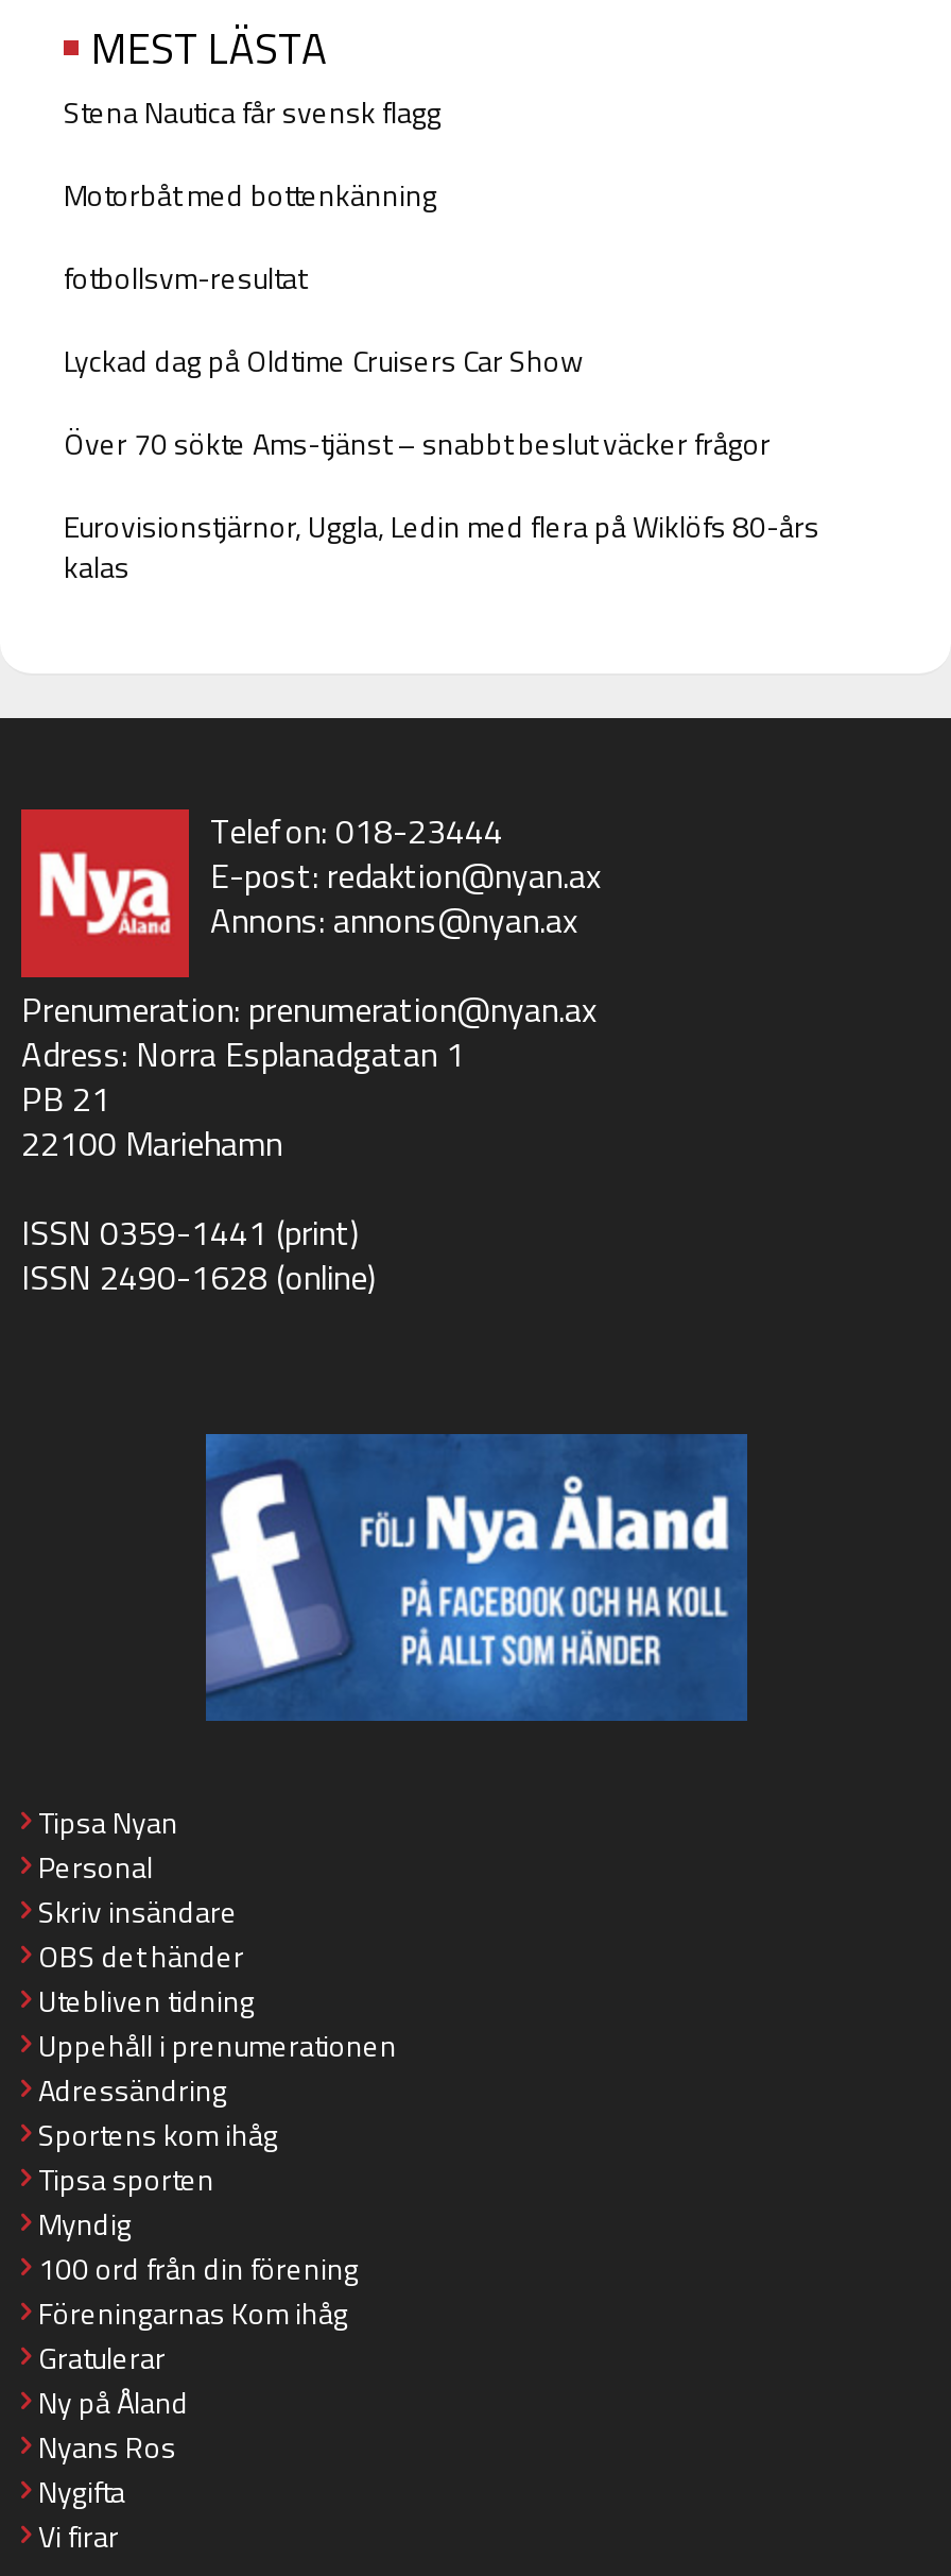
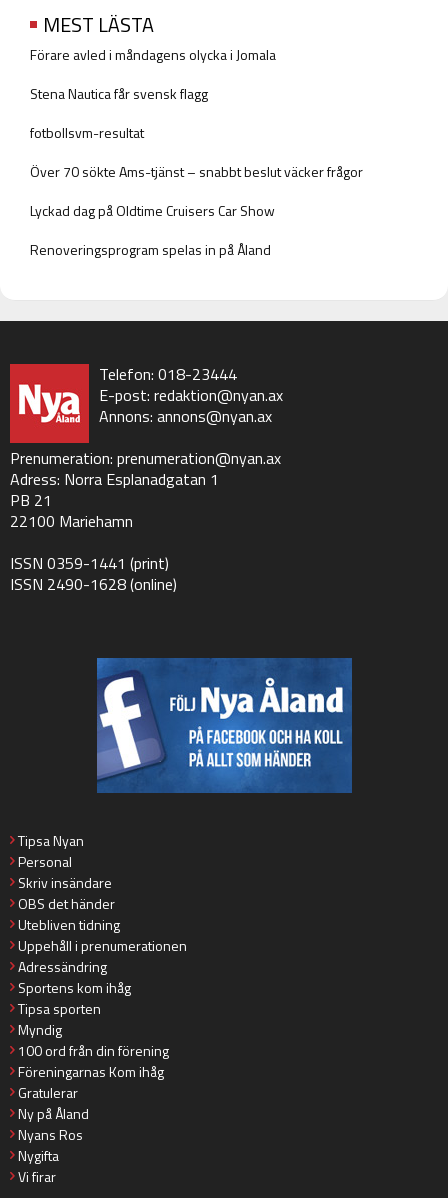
+ Förare avled i måndagens olycka i Jomala

moved down: Stena Nautica får svensk flagg

- Motorbåt med bottenkänning

moved down: Lyckad dag på Oldtime Cruisers Car Show

moved up: Över 70 sökte Ams-tjänst – snabbt beslut väcker frågor

- Eurovisionstjärnor, Uggla, Ledin med flera på Wiklöfs 80-års
- kalas
+ Renoveringsprogram spelas in på Åland
